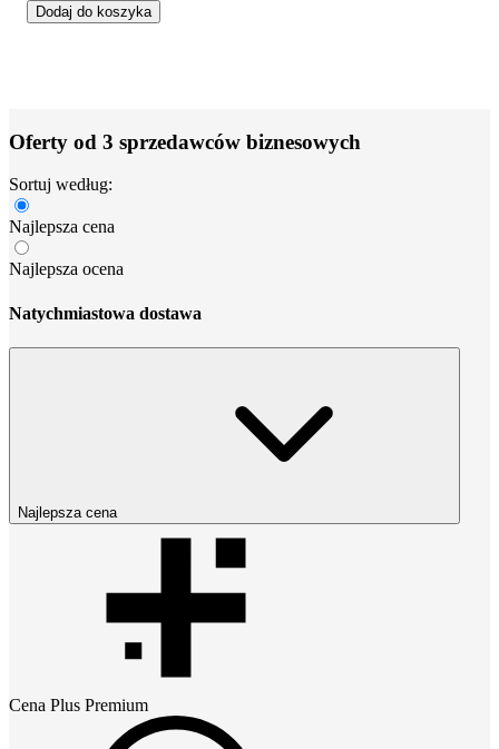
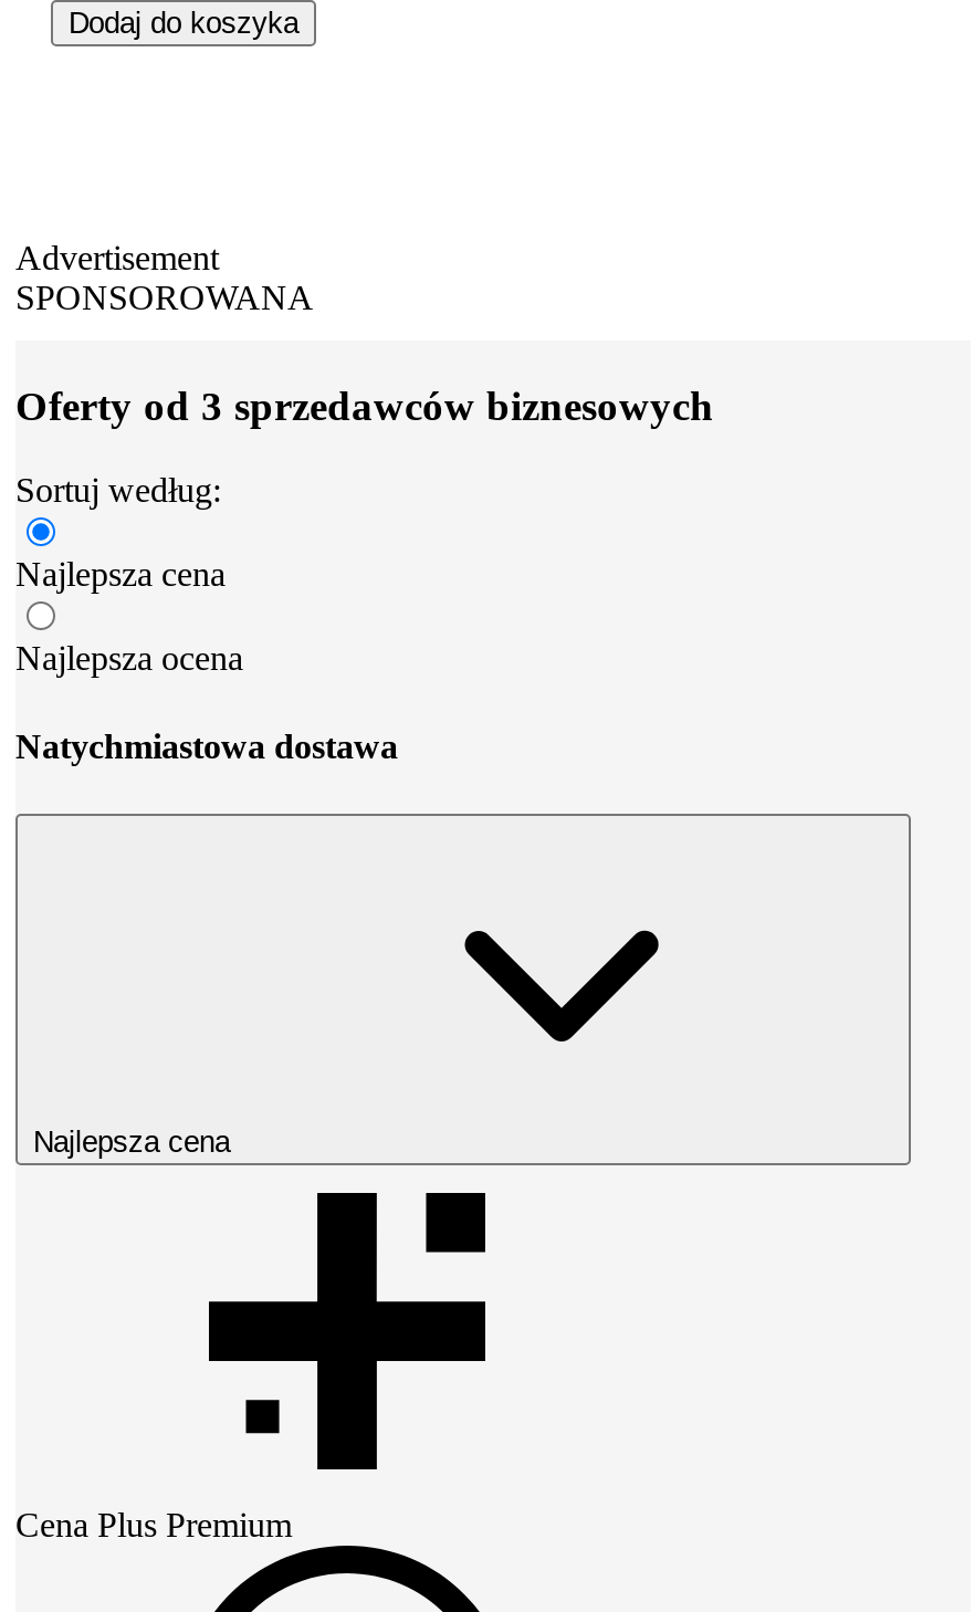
+ Advertisement
+ SPONSOROWANA
